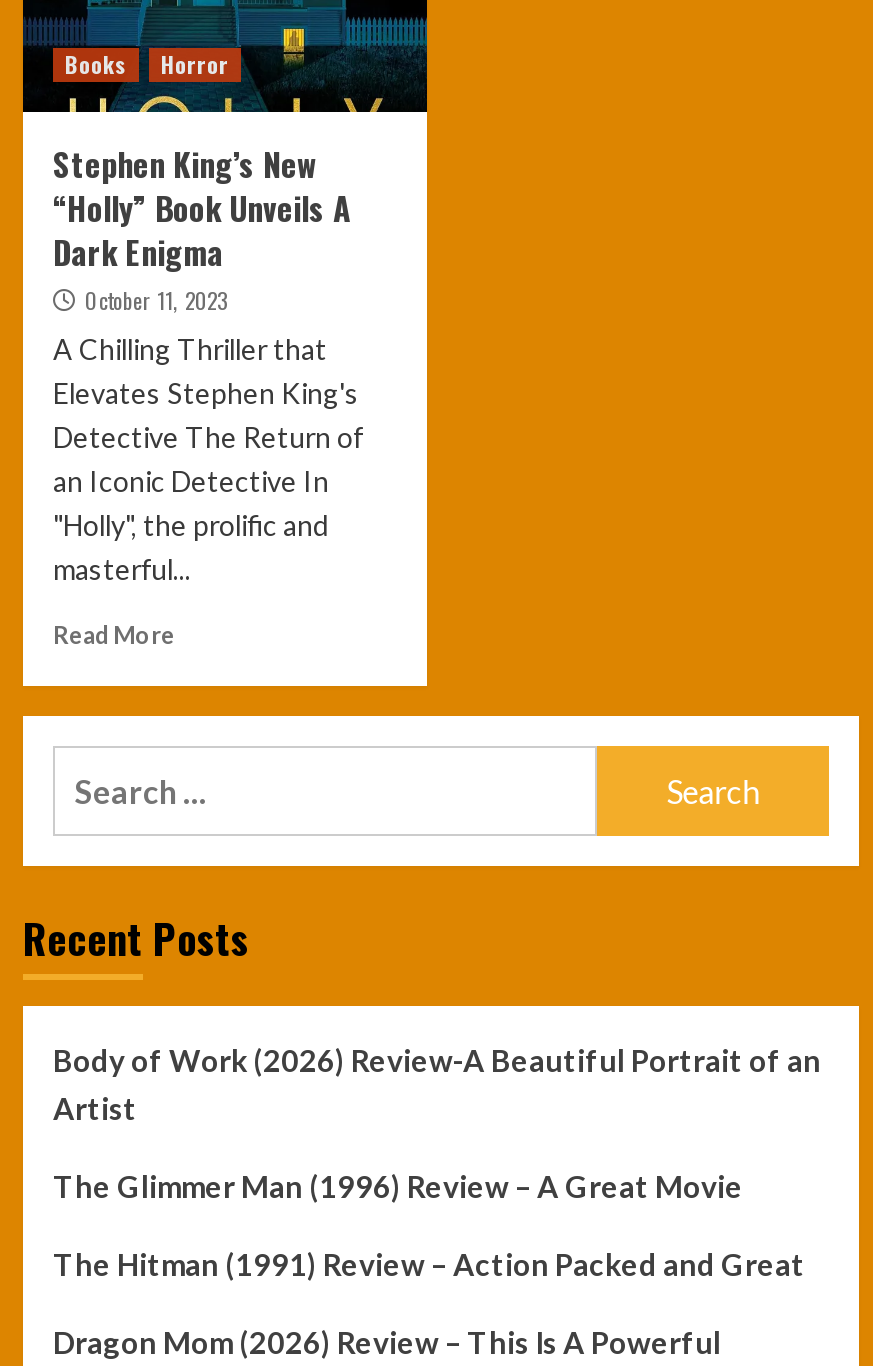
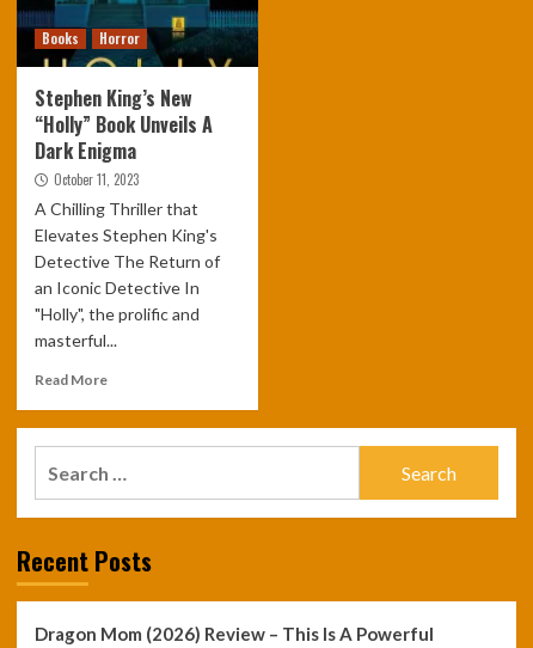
- Body of Work (2026) Review-A Beautiful Portrait of an
- Artist
- The Glimmer Man (1996) Review – A Great Movie
- The Hitman (1991) Review – Action Packed and Great
